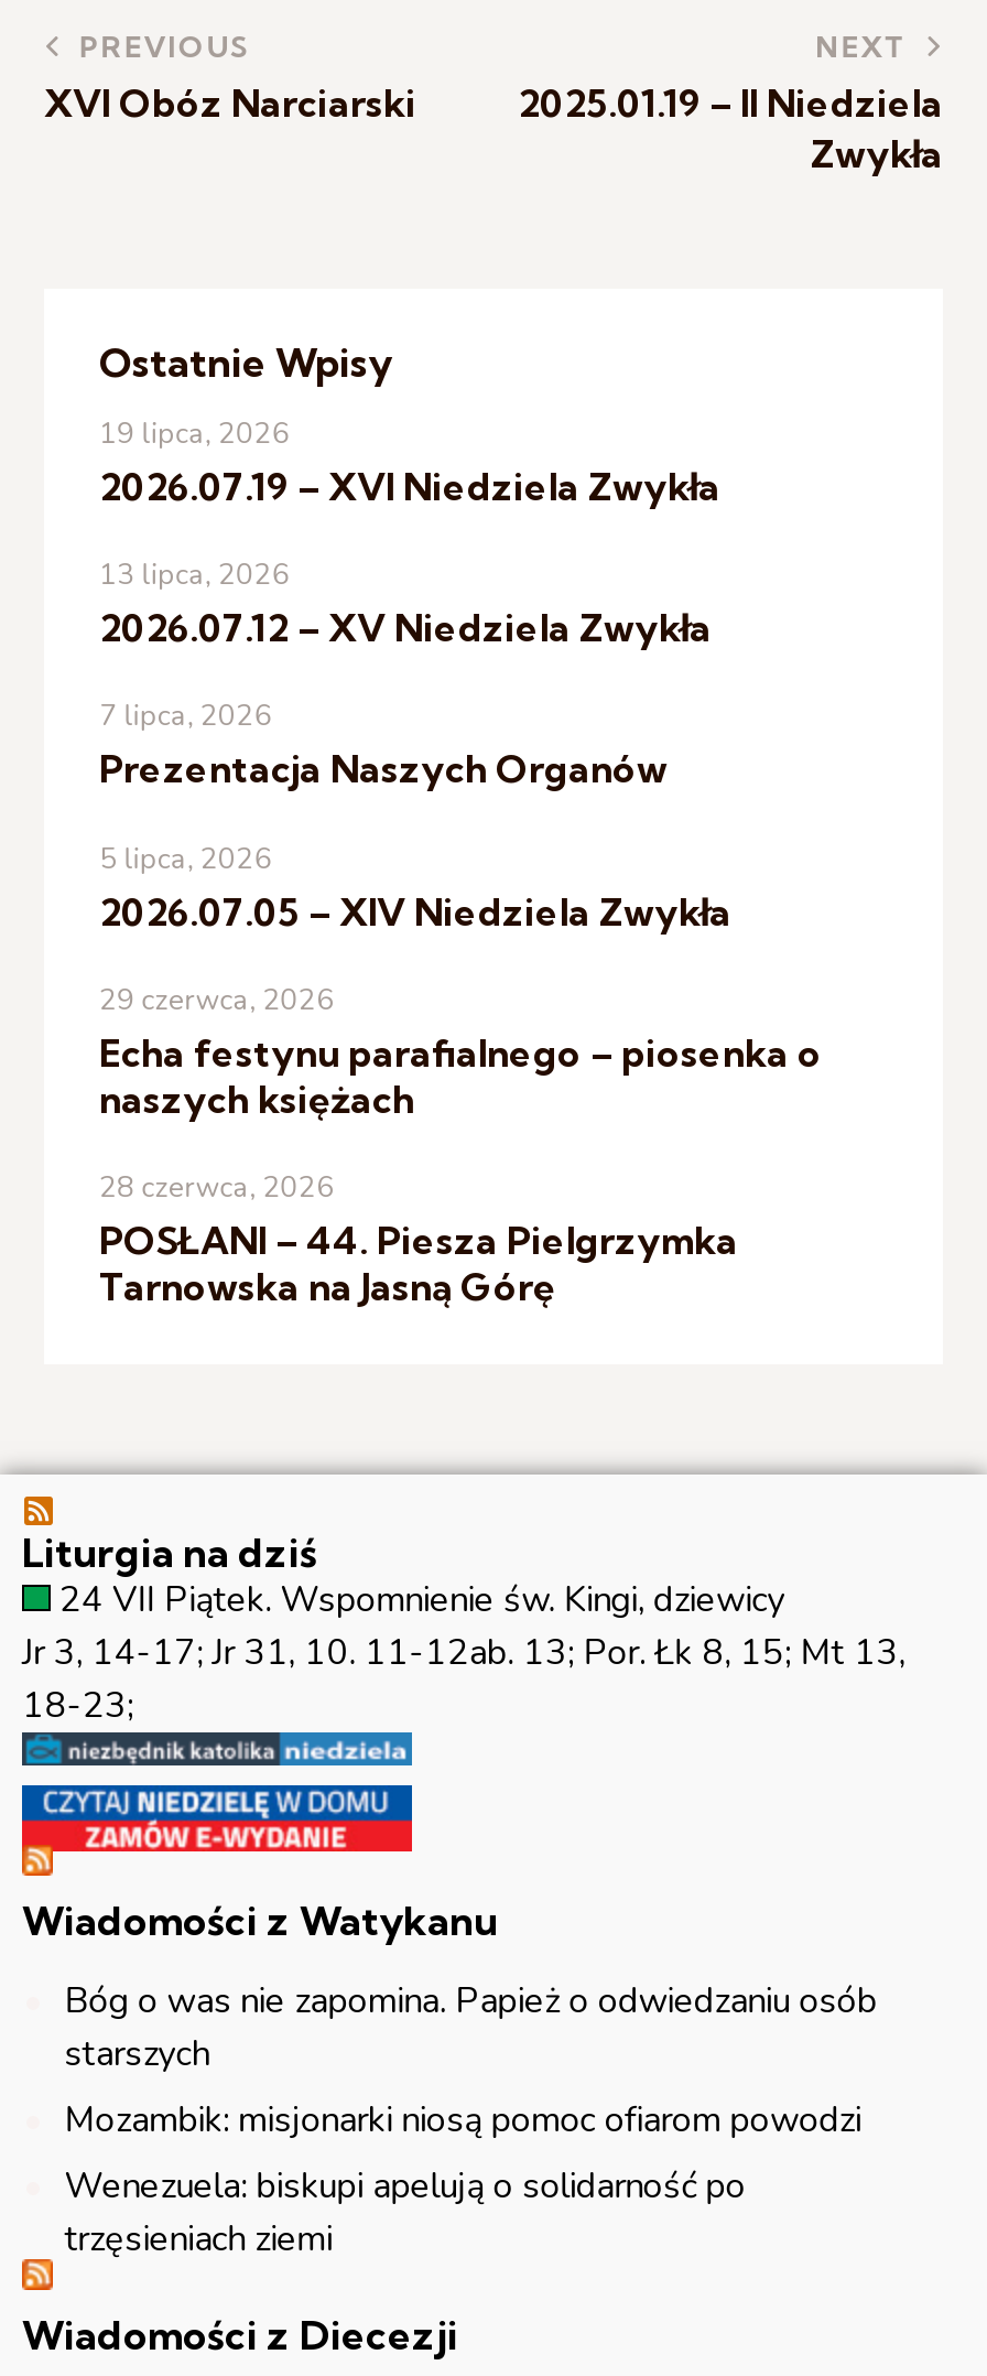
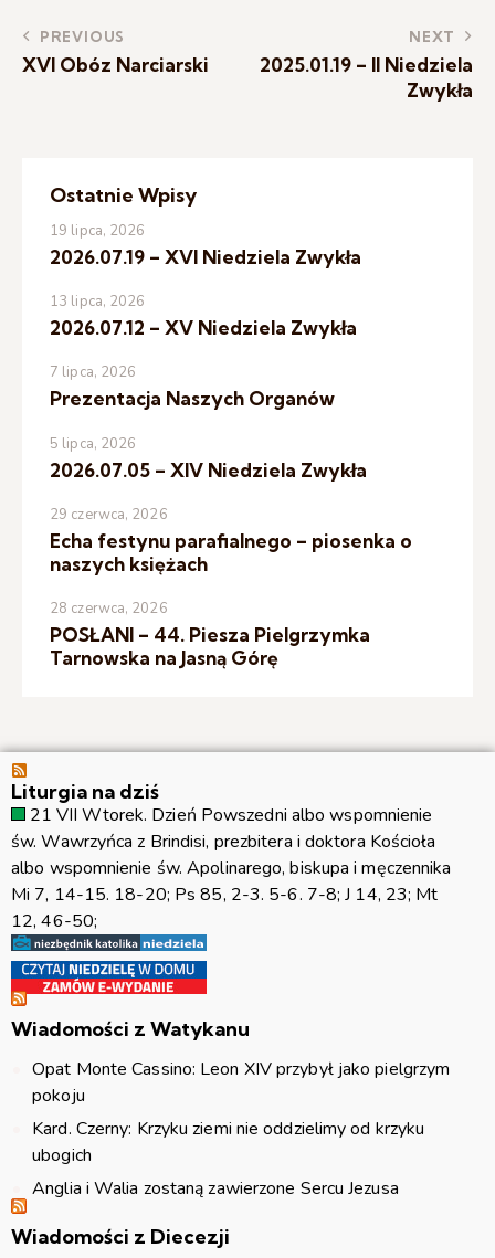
- 24 VII Piątek. Wspomnienie św. Kingi, dziewicy
- Jr 3, 14-17; Jr 31, 10. 11-12ab. 13; Por. Łk 8, 15; Mt 13,
- 18-23;
+ 21 VII Wtorek. Dzień Powszedni albo wspomnienie
+ św. Wawrzyńca z Brindisi, prezbitera i doktora Kościoła
+ albo wspomnienie św. Apolinarego, biskupa i męczennika
+ Mi 7, 14-15. 18-20; Ps 85, 2-3. 5-6. 7-8; J 14, 23; Mt
+ 12, 46-50;

- Bóg o was nie zapomina. Papież o odwiedzaniu osób
- starszych
- Mozambik: misjonarki niosą pomoc ofiarom powodzi
- Wenezuela: biskupi apelują o solidarność po
- trzęsieniach ziemi
+ Opat Monte Cassino: Leon XIV przybył jako pielgrzym
+ pokoju
+ Kard. Czerny: Krzyku ziemi nie oddzielimy od krzyku
+ ubogich
+ Anglia i Walia zostaną zawierzone Sercu Jezusa
